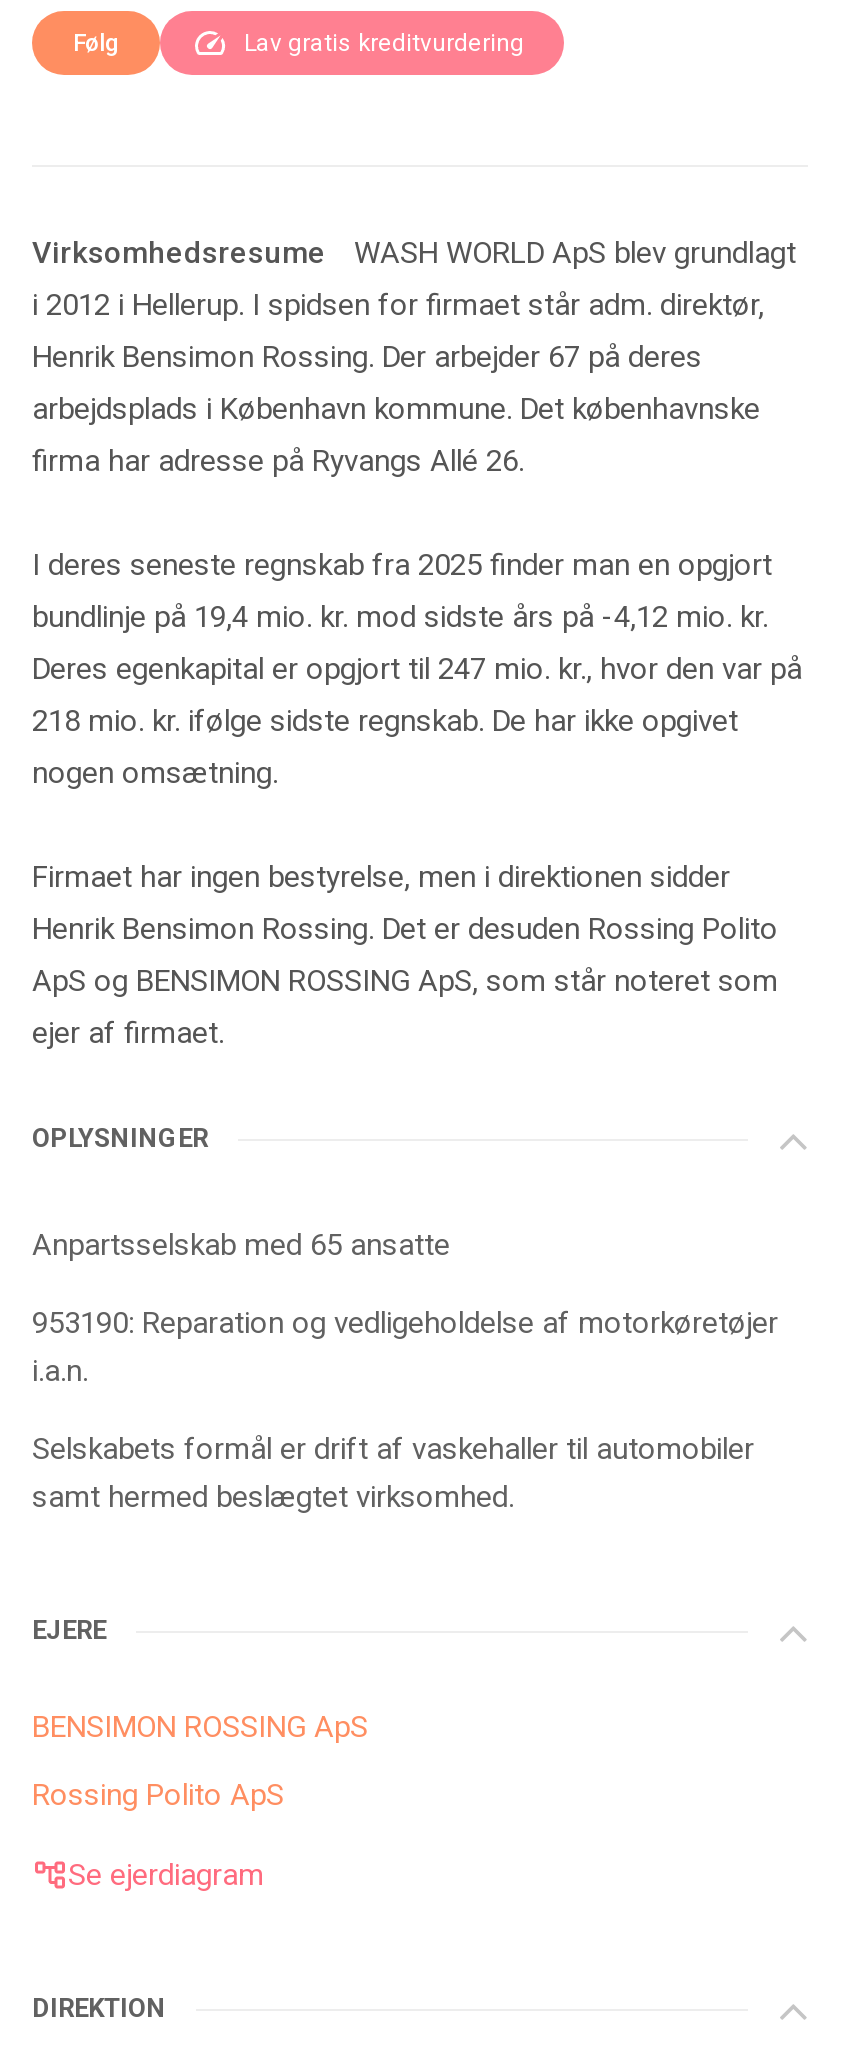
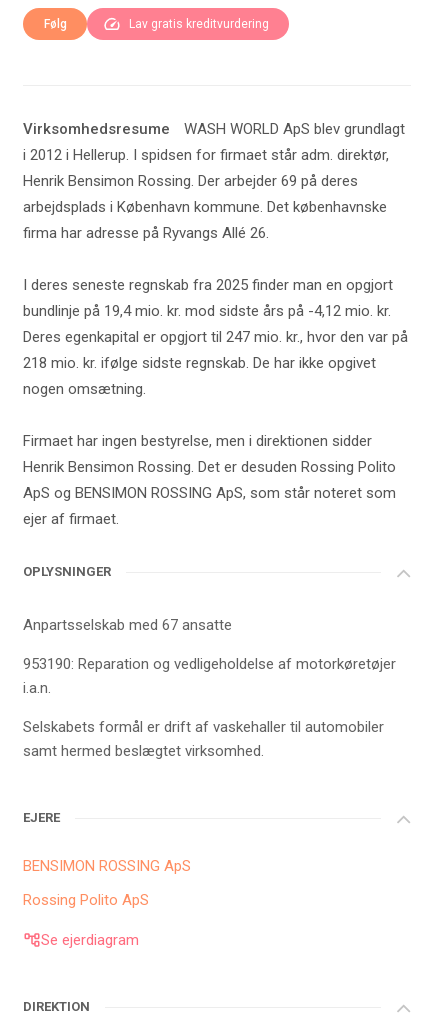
- Henrik Bensimon Rossing. Der arbejder 67 på deres
+ Henrik Bensimon Rossing. Der arbejder 69 på deres

- Anpartsselskab med 65 ansatte
+ Anpartsselskab med 67 ansatte
